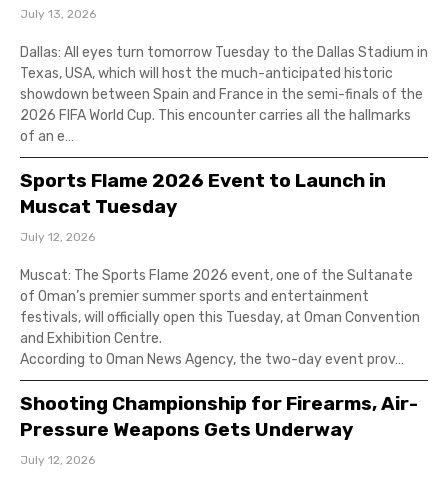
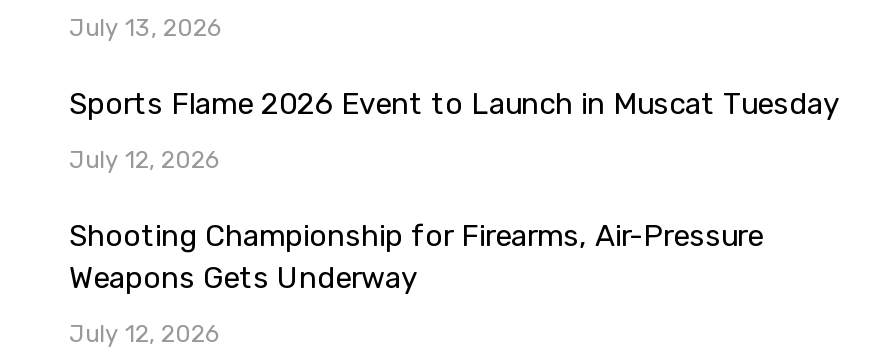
- Dallas: All eyes turn tomorrow Tuesday to the Dallas Stadium in
- Texas, USA, which will host the much-anticipated historic
- showdown between Spain and France in the semi-finals of the
- 2026 FIFA World Cup. This encounter carries all the hallmarks
- of an e…
- Sports Flame 2026 Event to Launch in
- Muscat Tuesday
+ Sports Flame 2026 Event to Launch in Muscat Tuesday

- Muscat: The Sports Flame 2026 event, one of the Sultanate
- of Oman’s premier summer sports and entertainment
- festivals, will officially open this Tuesday, at Oman Convention
- and Exhibition Centre.
- According to Oman News Agency, the two-day event prov…
- Shooting Championship for Firearms, Air-
- Pressure Weapons Gets Underway
+ Shooting Championship for Firearms, Air-Pressure
+ Weapons Gets Underway
